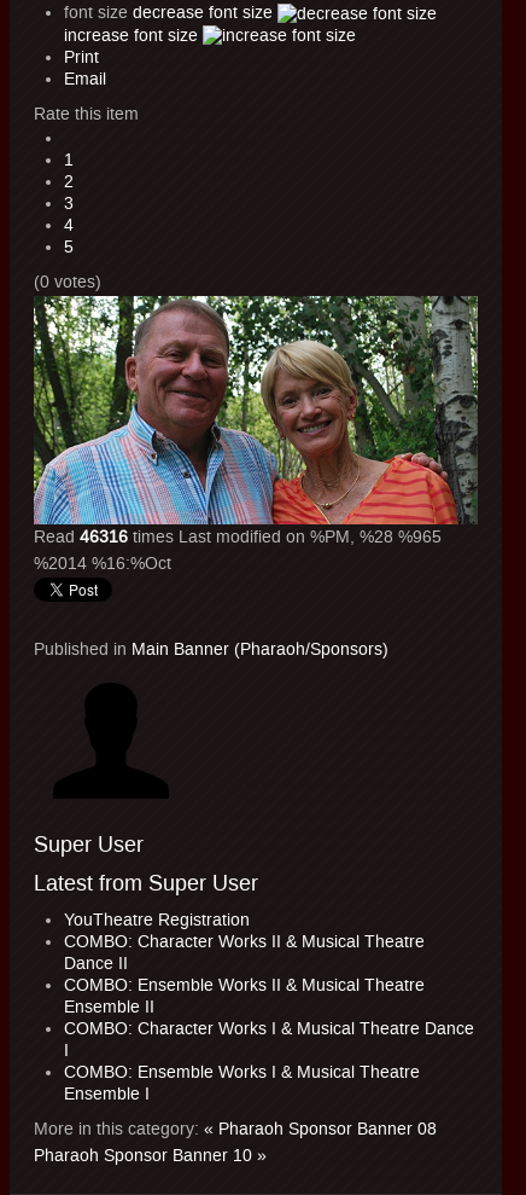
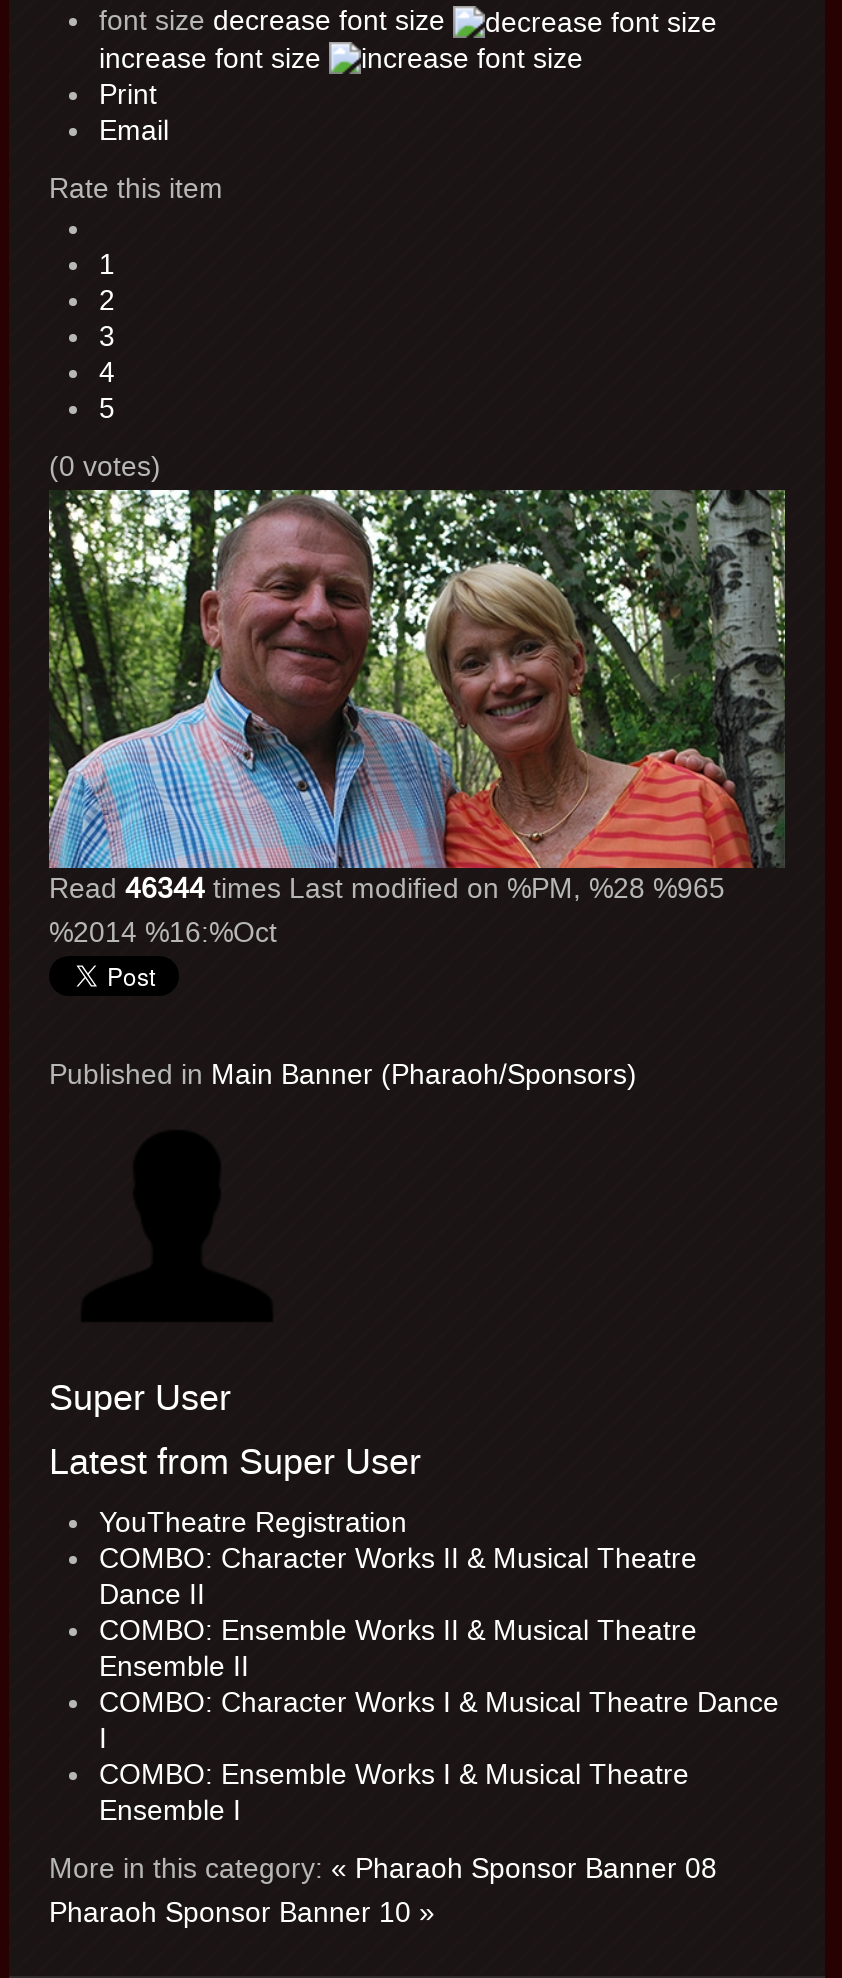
- Read 46316 times Last modified on %PM, %28 %965
+ Read 46344 times Last modified on %PM, %28 %965
